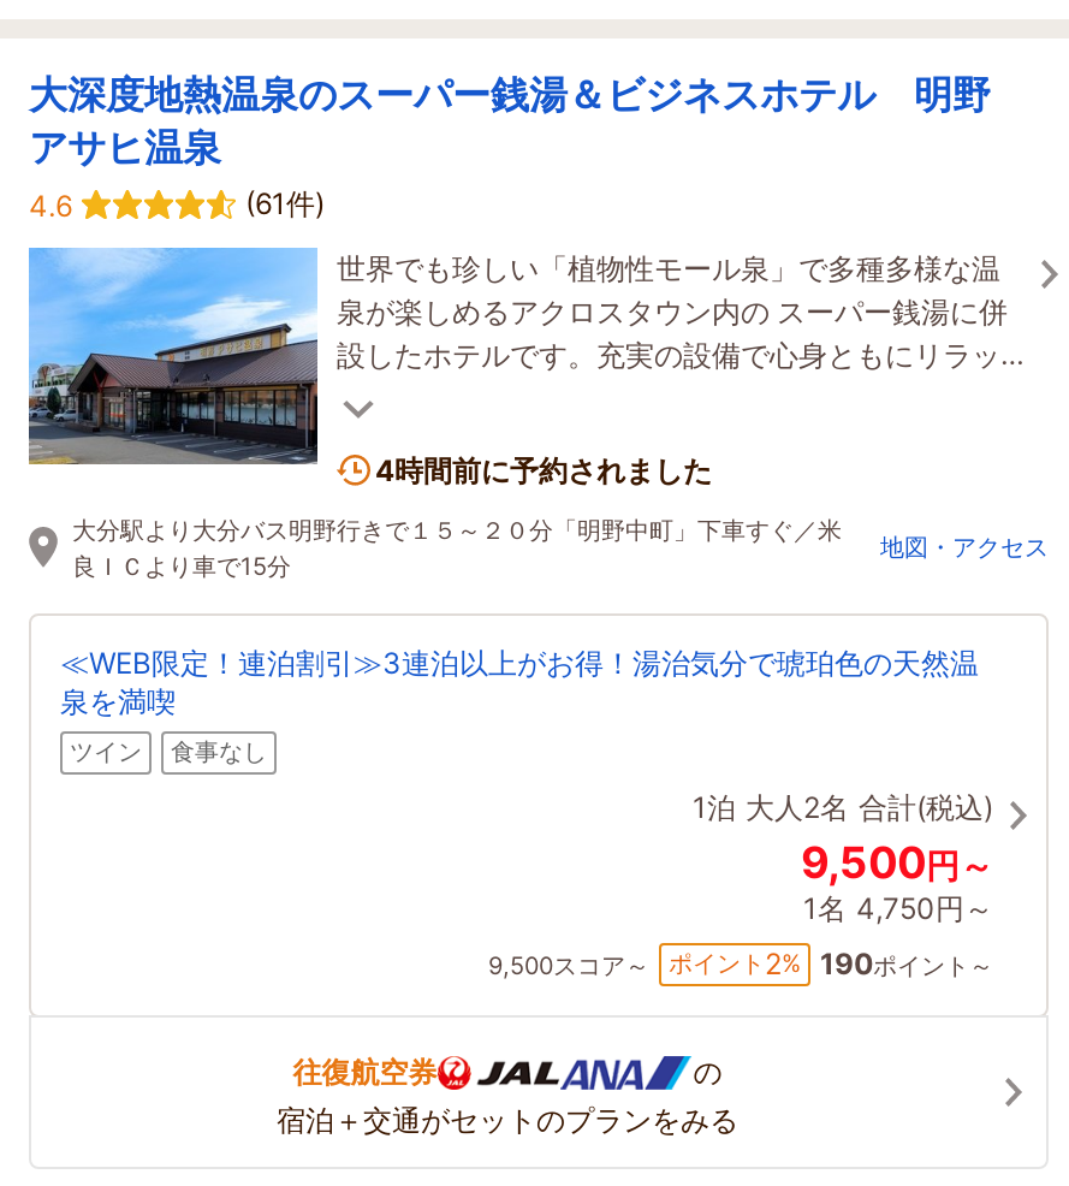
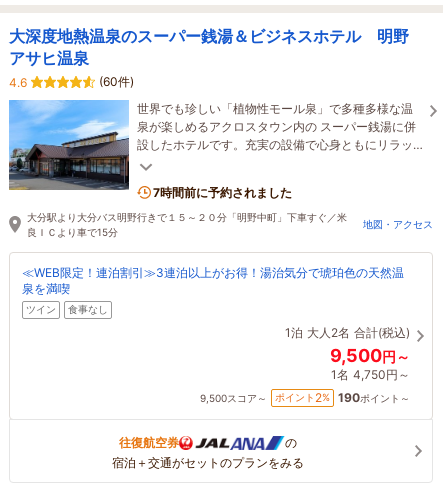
- (61件)
+ (60件)

- 4時間前に予約されました
+ 7時間前に予約されました
